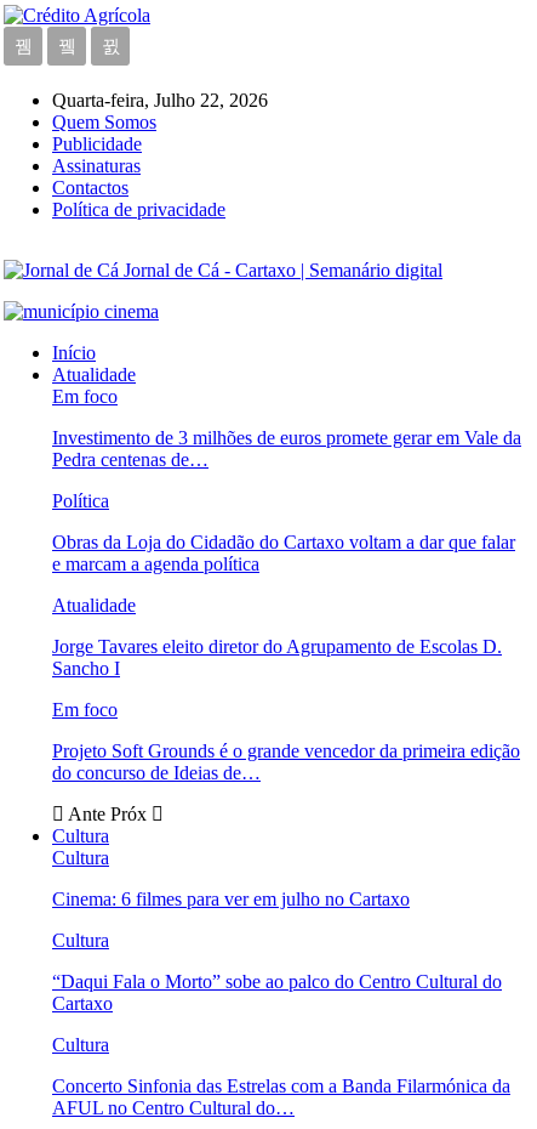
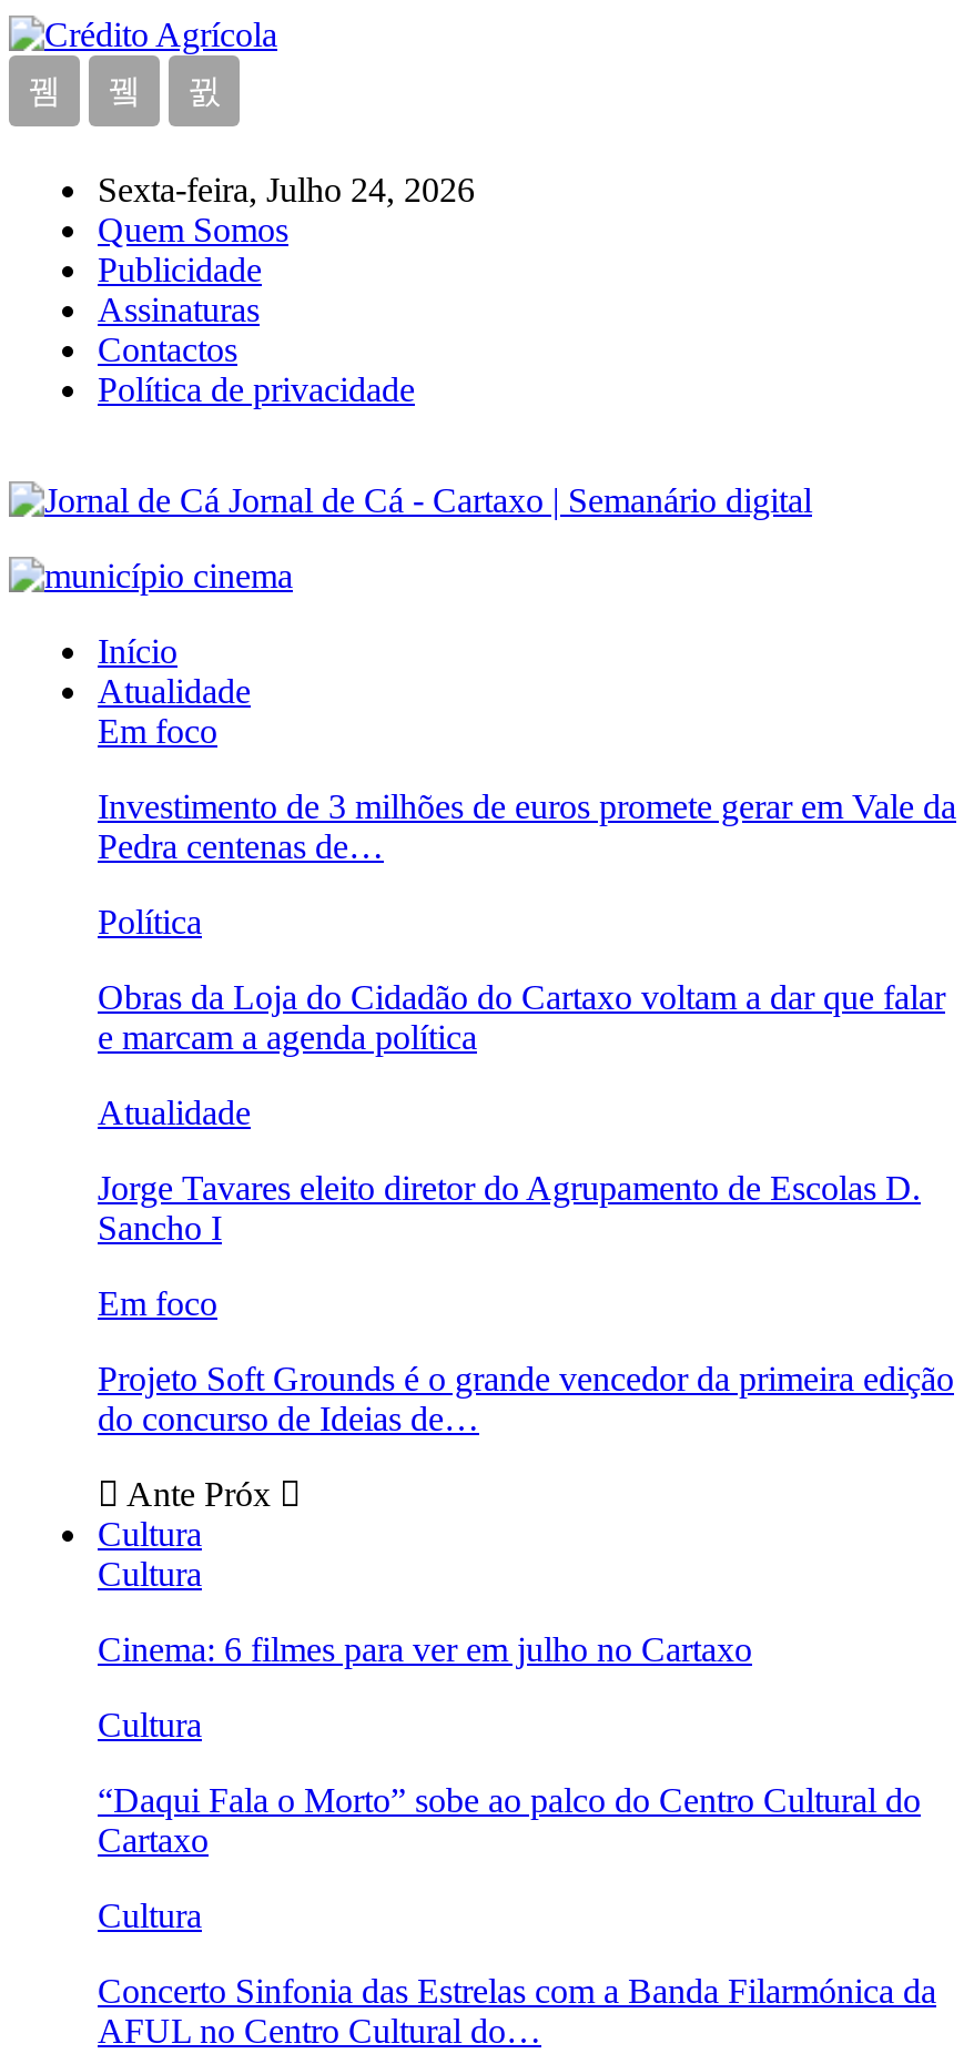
- Quarta-feira, Julho 22, 2026
+ Sexta-feira, Julho 24, 2026
